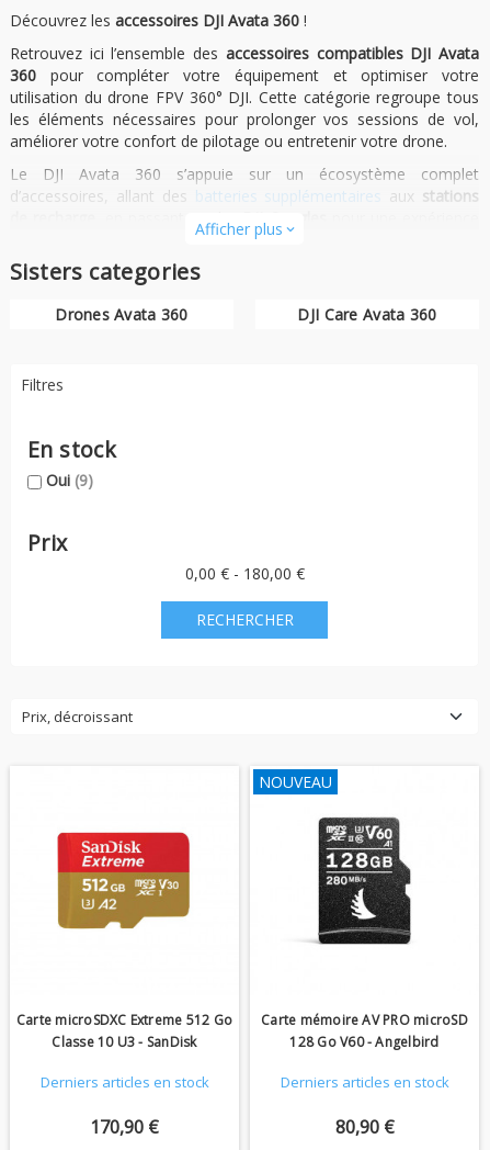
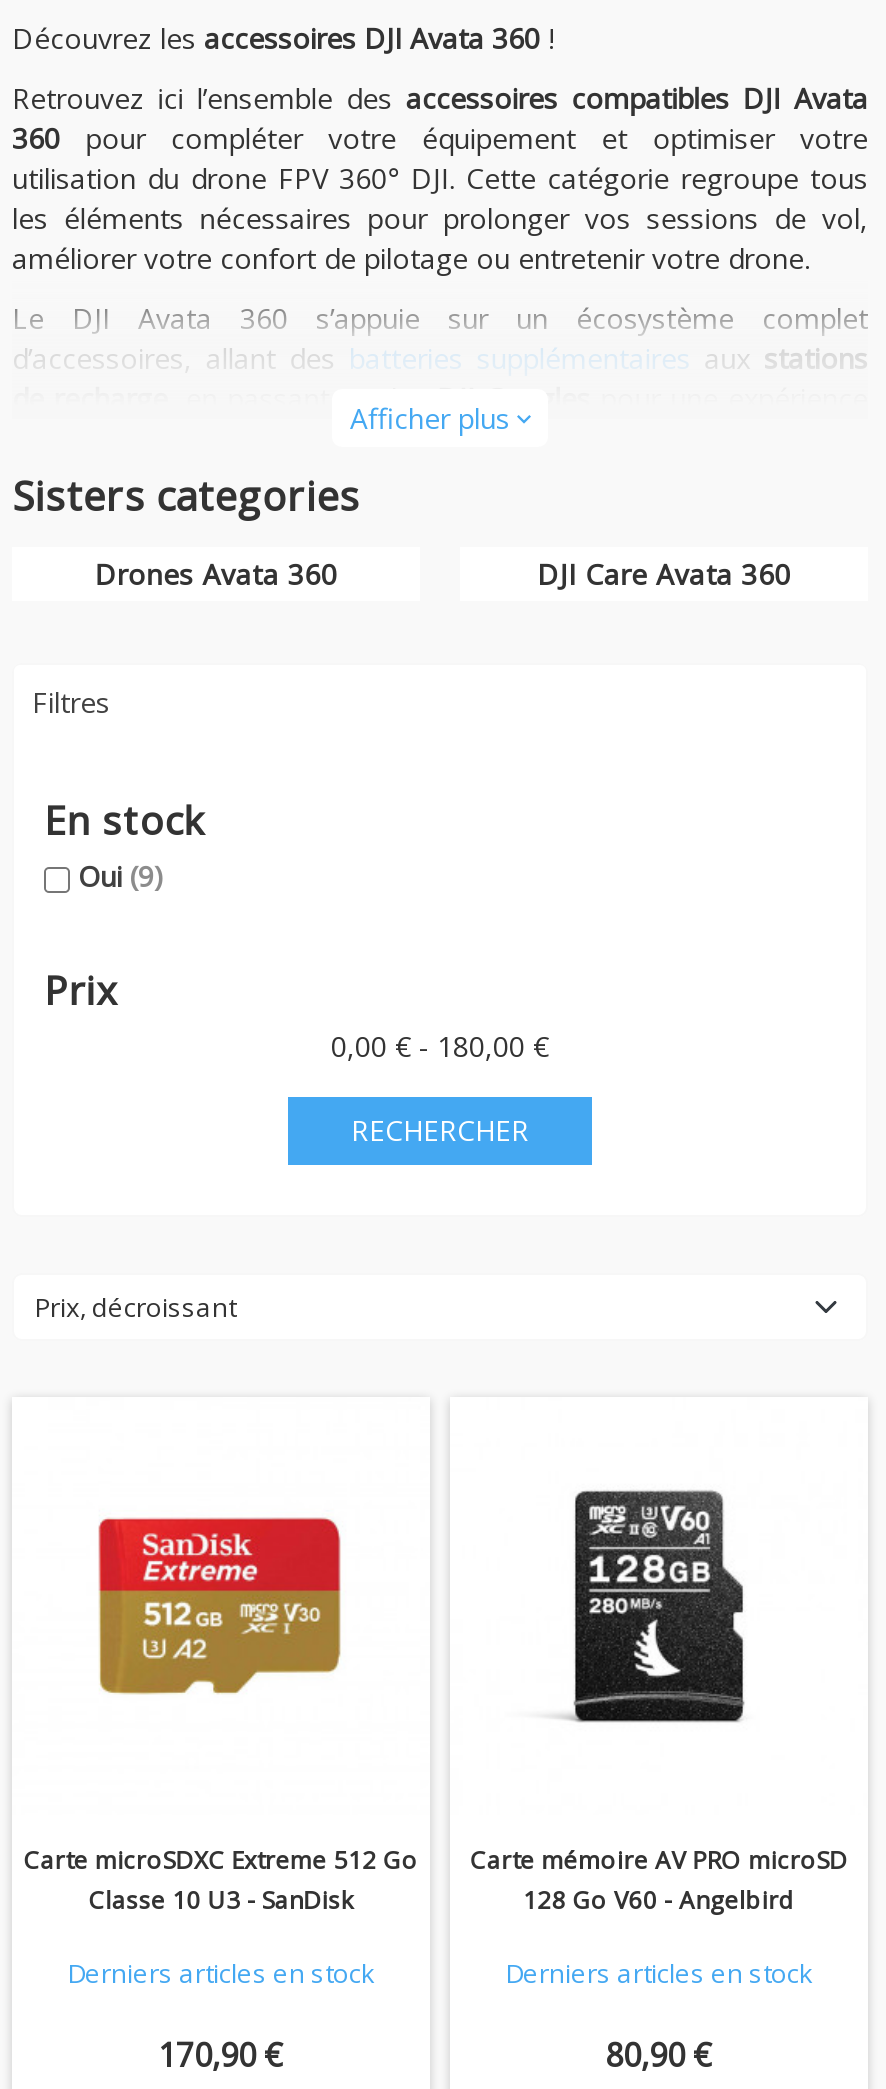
- NOUVEAU
